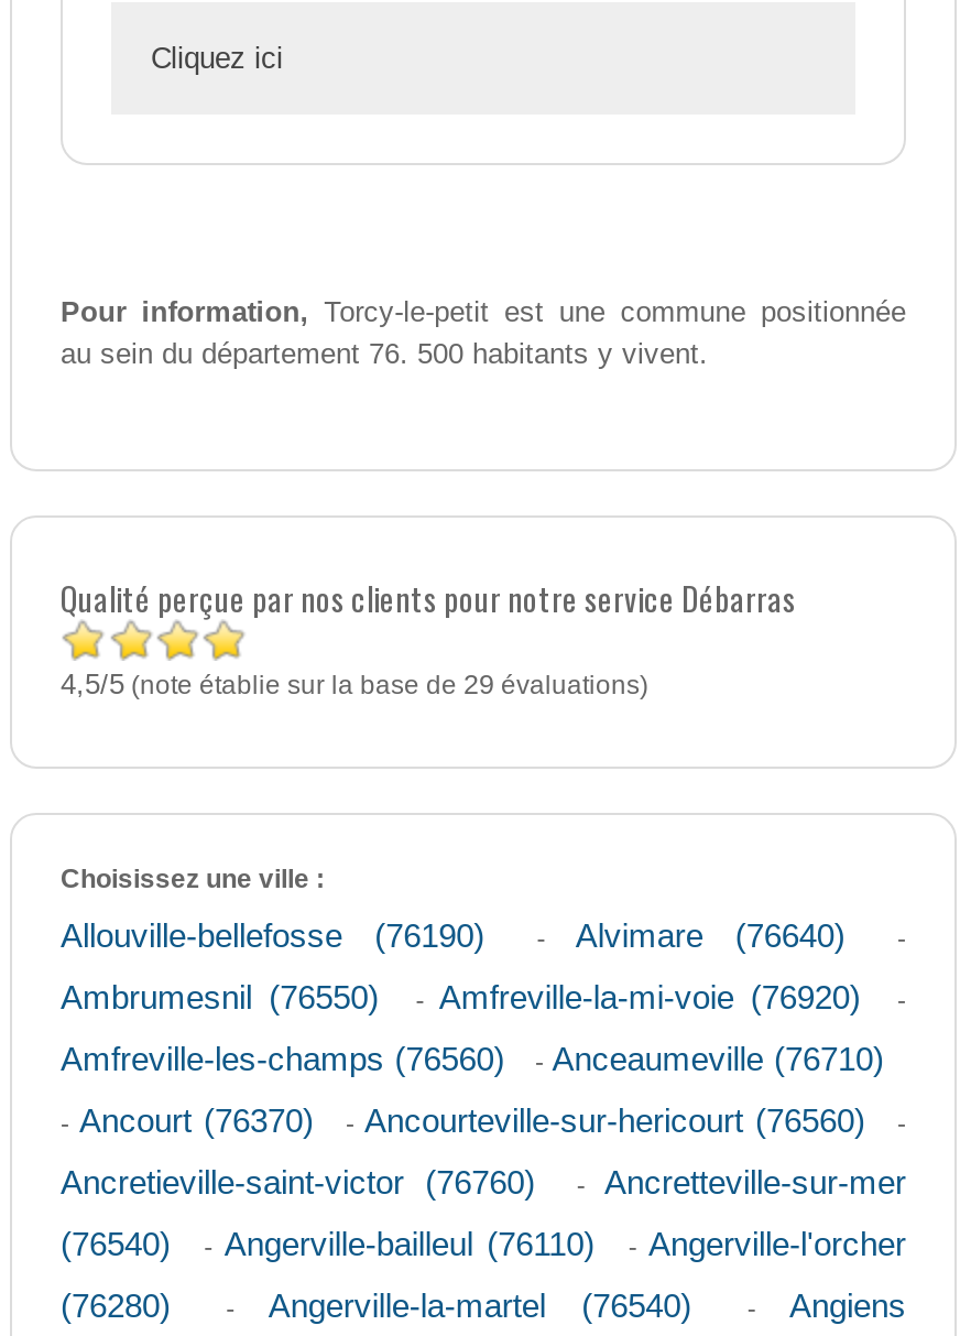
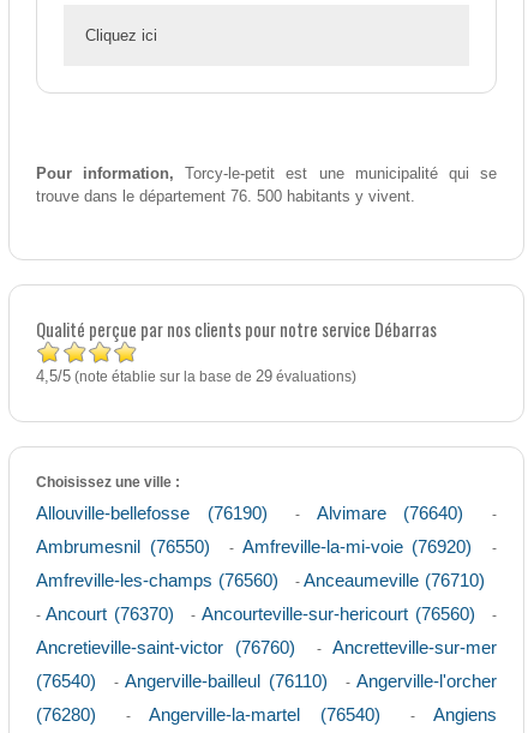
- Pour information, Torcy-le-petit est une commune positionnée
- au sein du département 76. 500 habitants y vivent.
+ Pour information, Torcy-le-petit est une municipalité qui se
+ trouve dans le département 76. 500 habitants y vivent.
